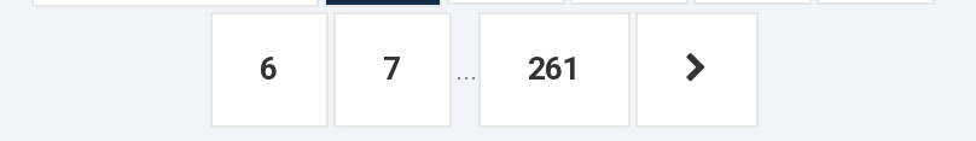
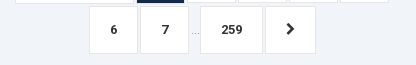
- 261
+ 259
